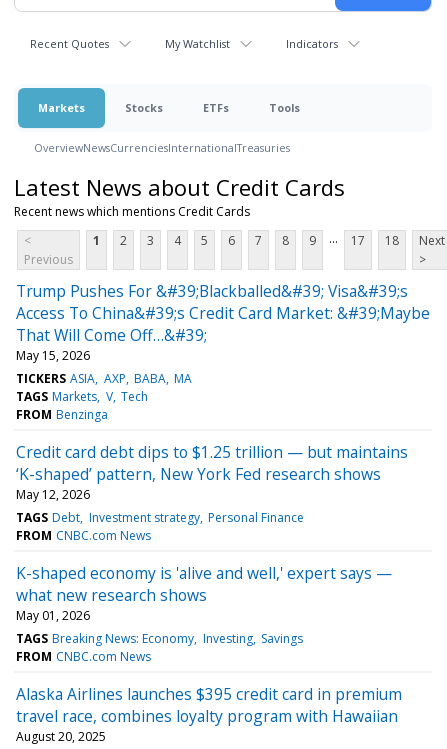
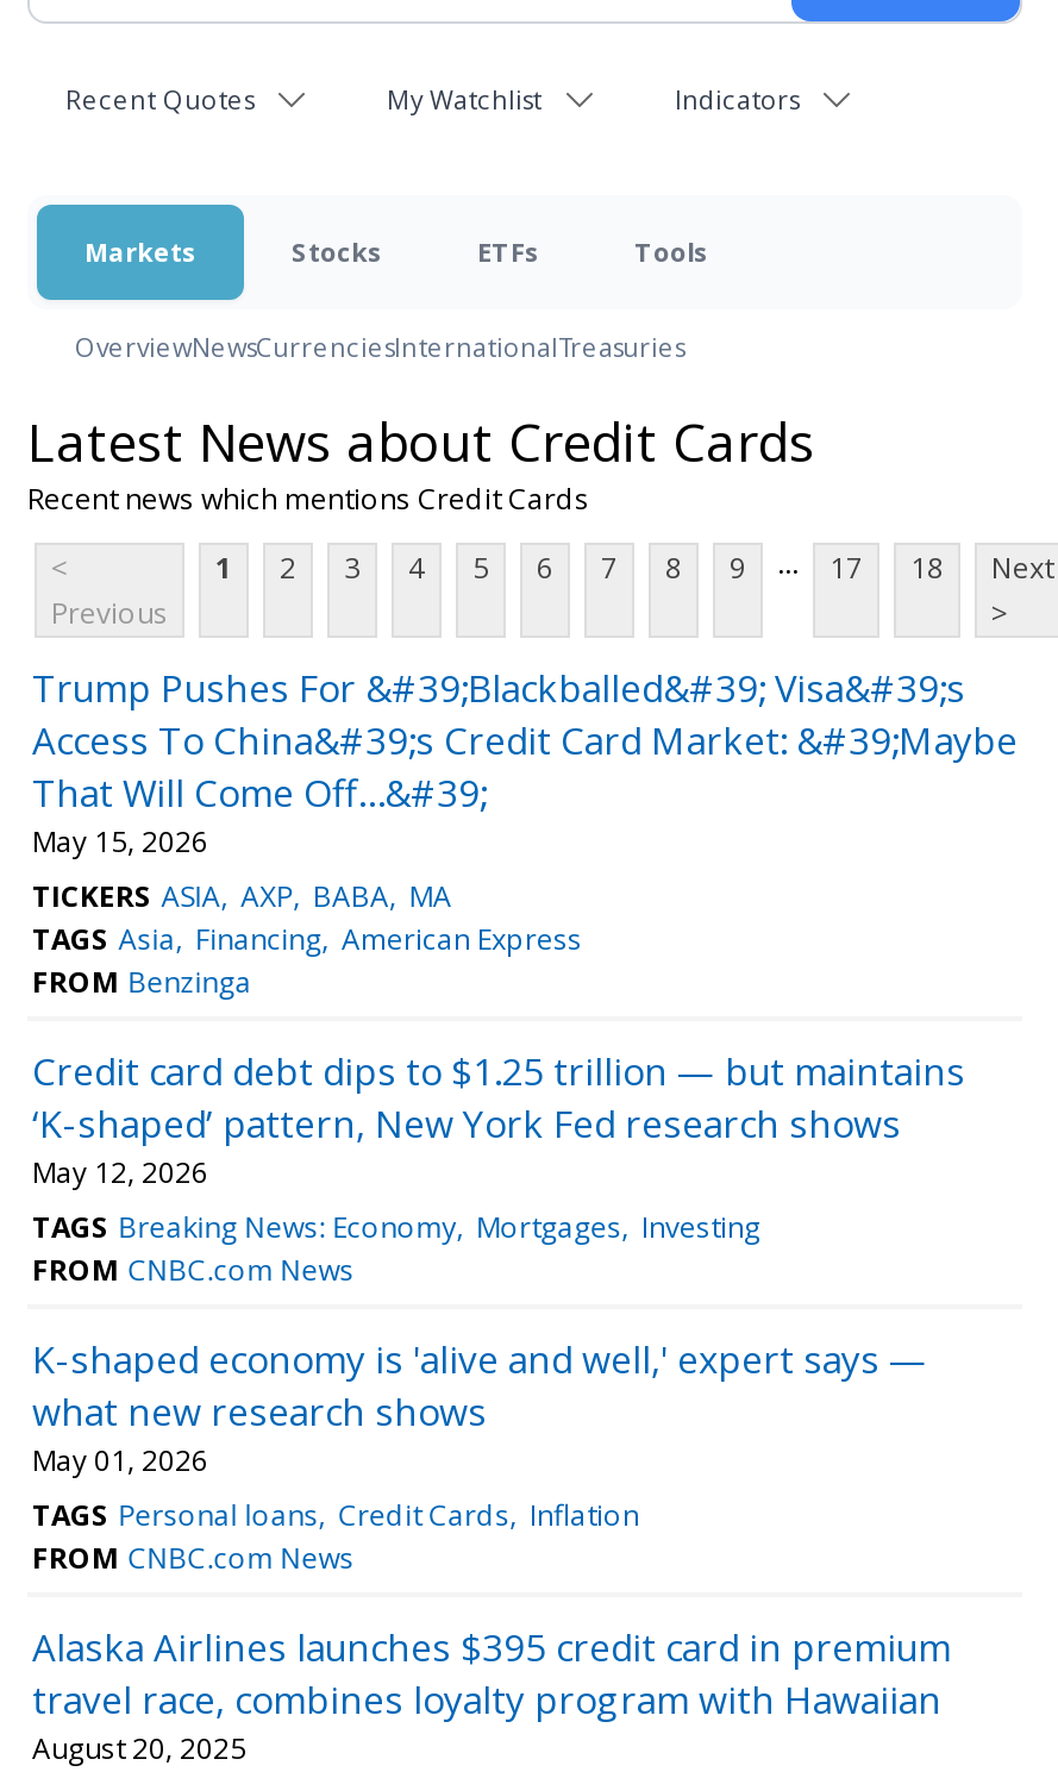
- TAGS Markets V Tech
+ TAGS Asia Financing American Express

- TAGS Debt Investment strategy Personal Finance
+ TAGS Breaking News: Economy Mortgages Investing

- TAGS Breaking News: Economy Investing Savings
+ TAGS Personal loans Credit Cards Inflation
